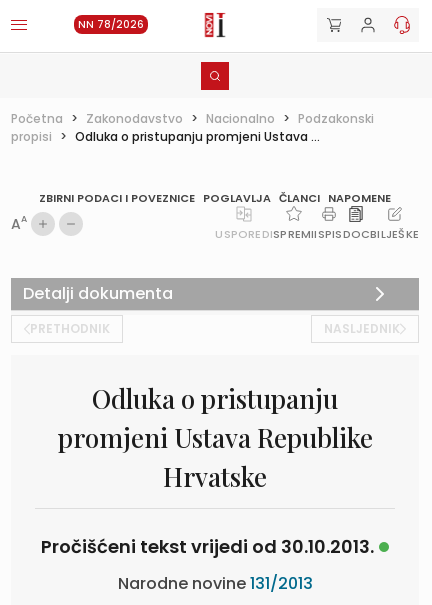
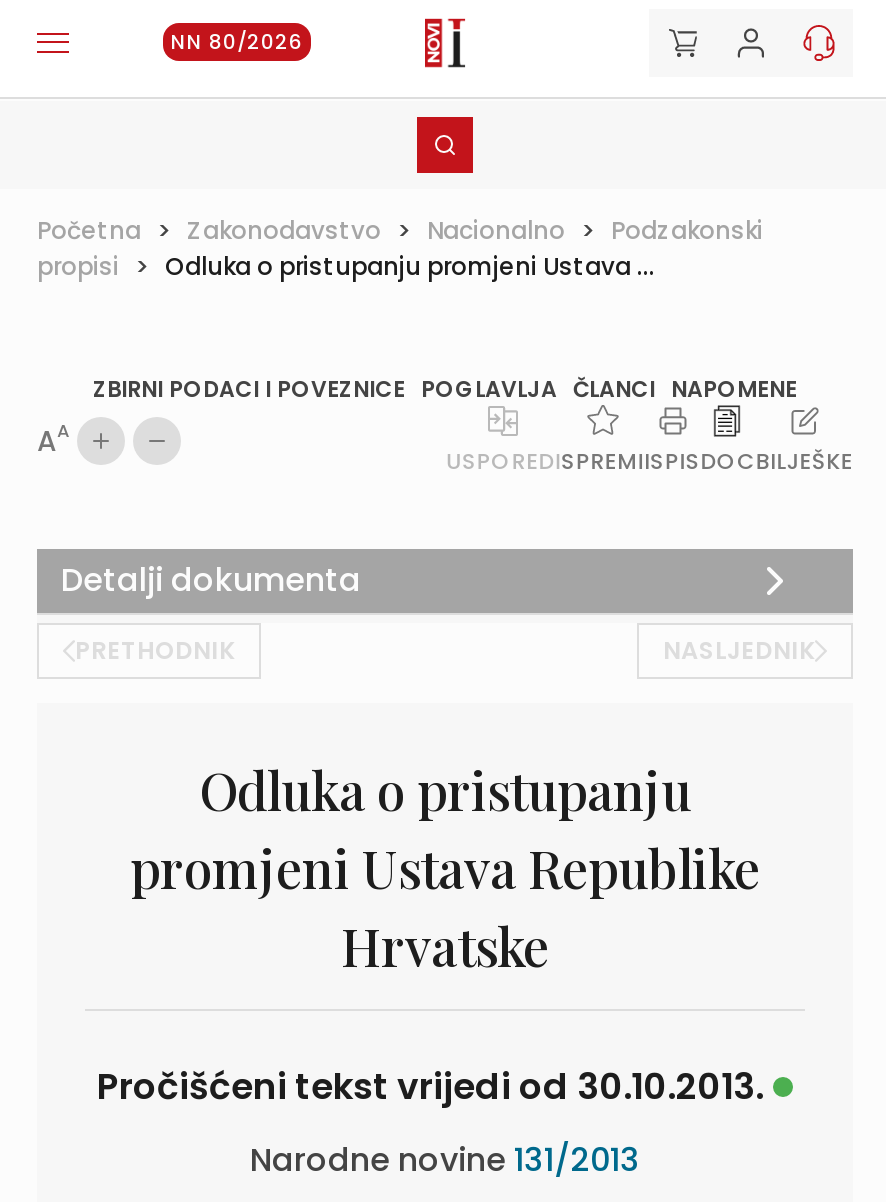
- NN 78/2026
+ NN 80/2026
